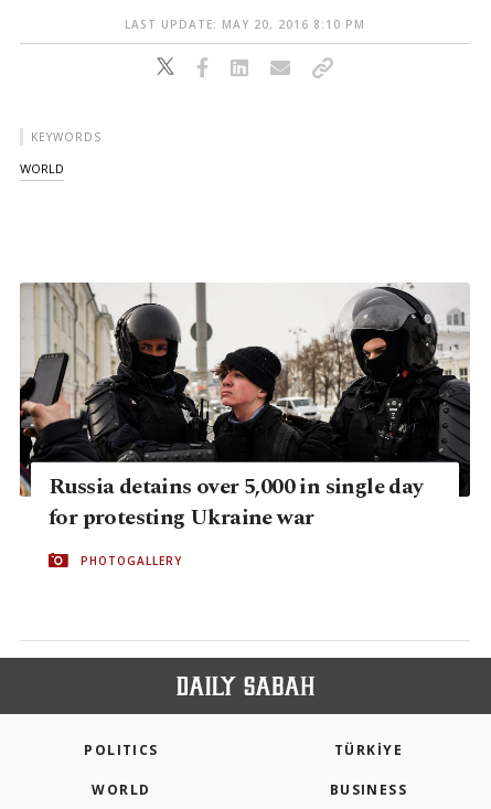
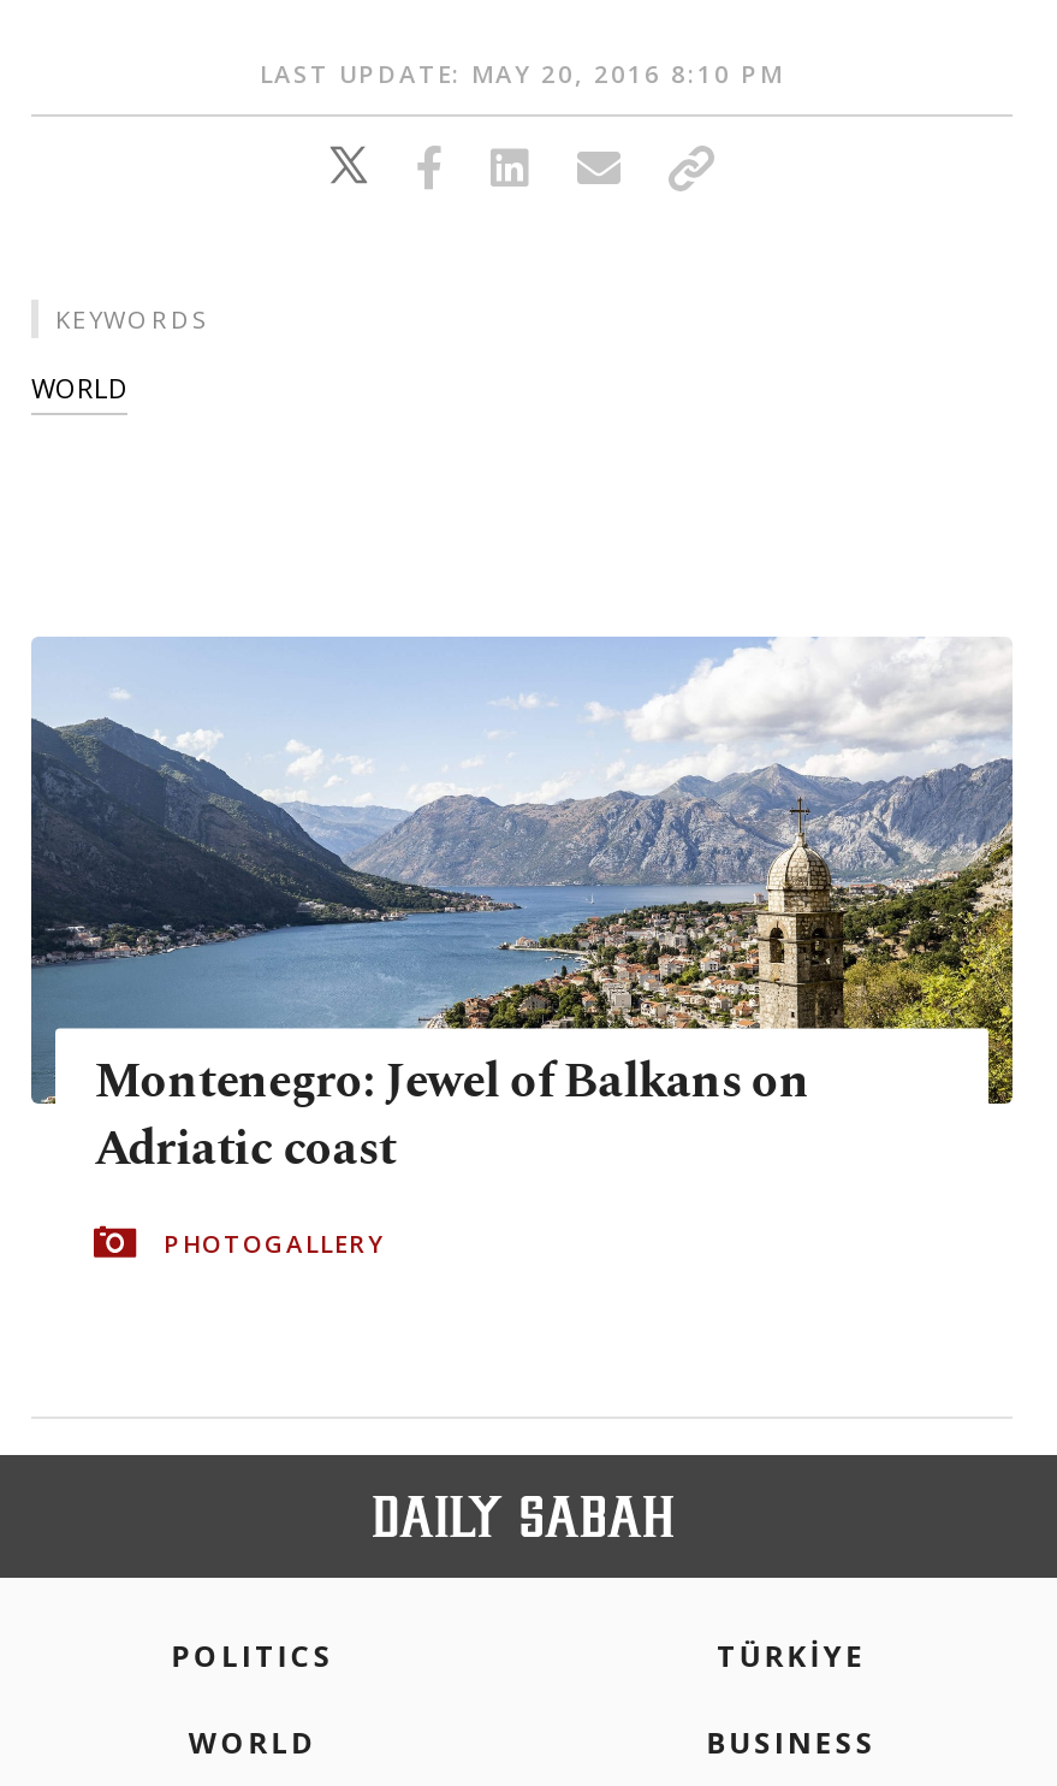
- [image]
- Russia detains over 5,000 in single day
- for protesting Ukraine war
+ [image]
+ Montenegro: Jewel of Balkans on
+ Adriatic coast
